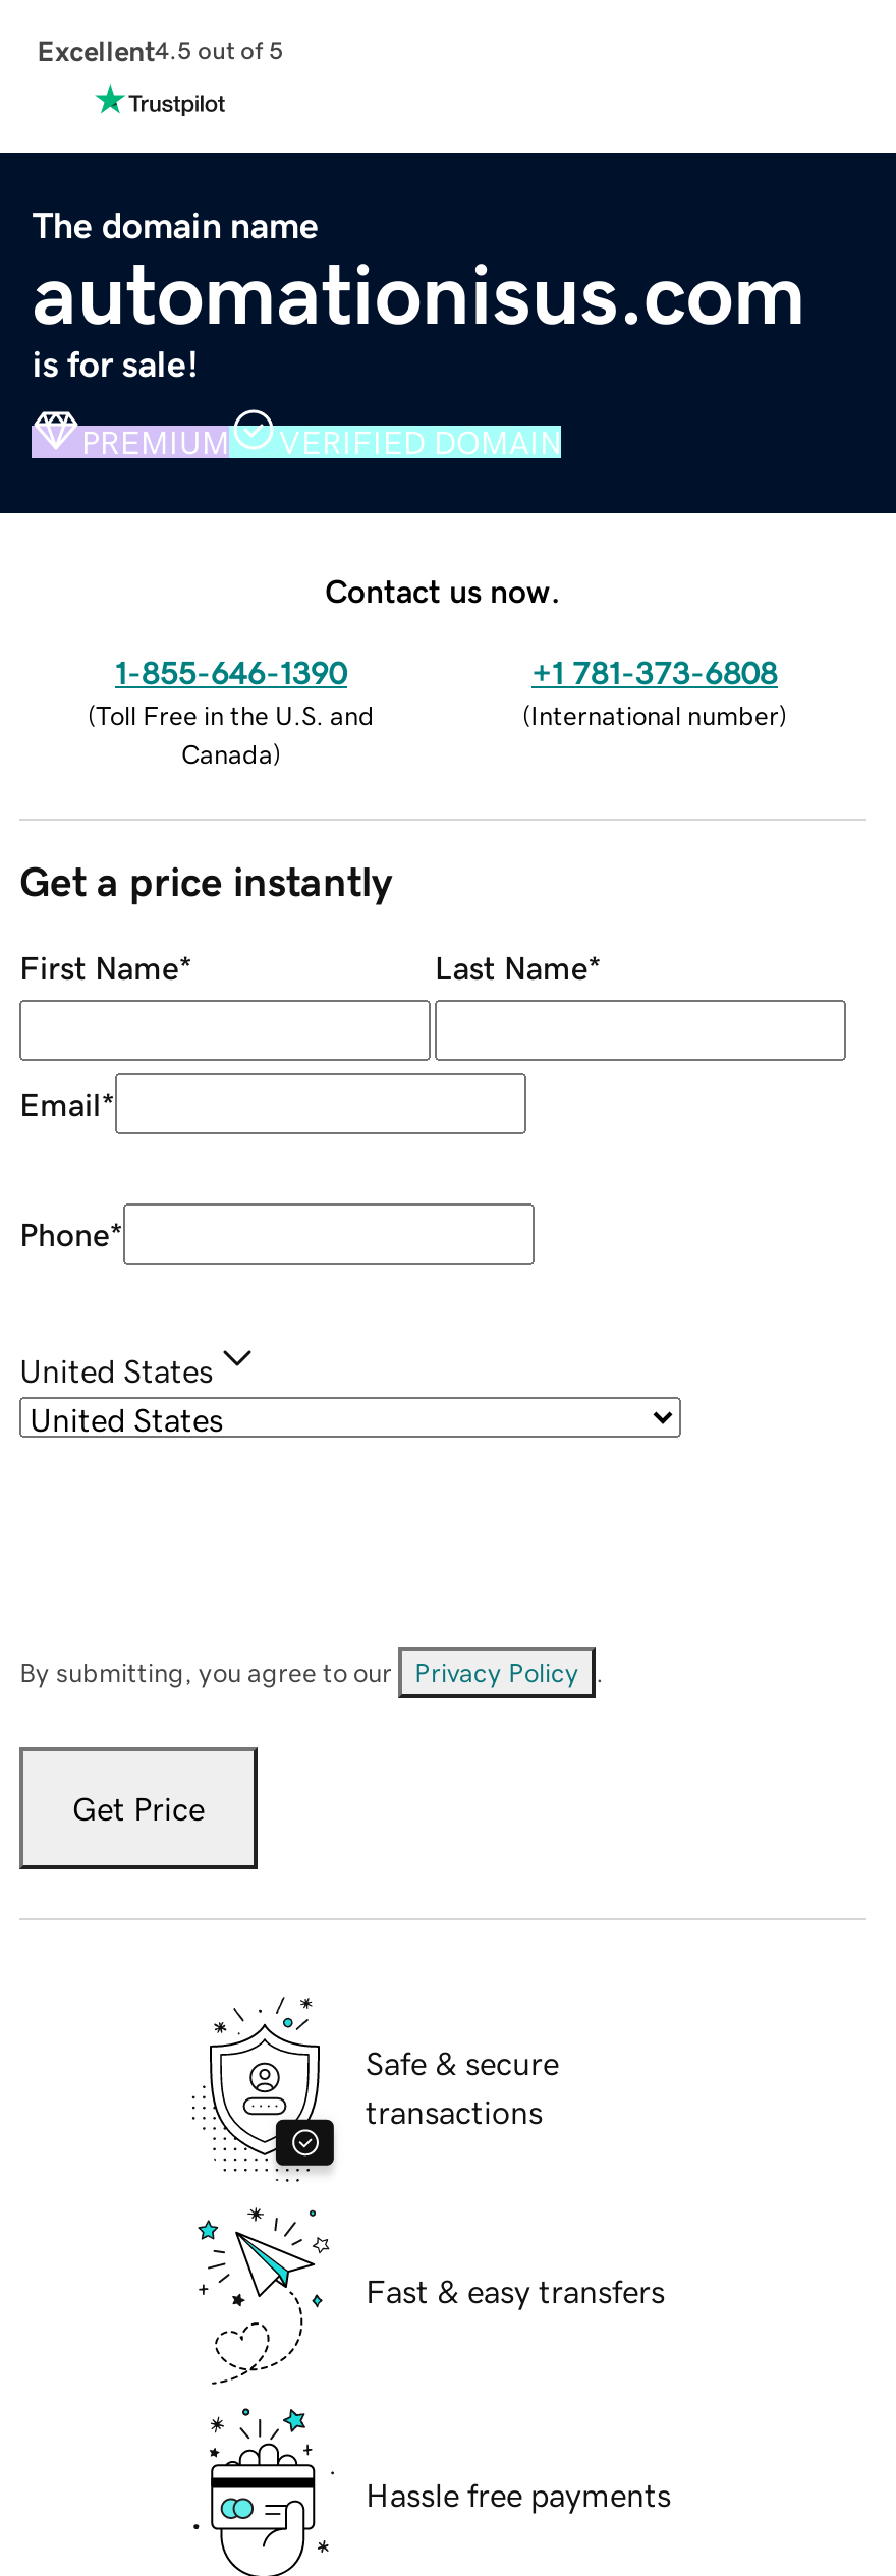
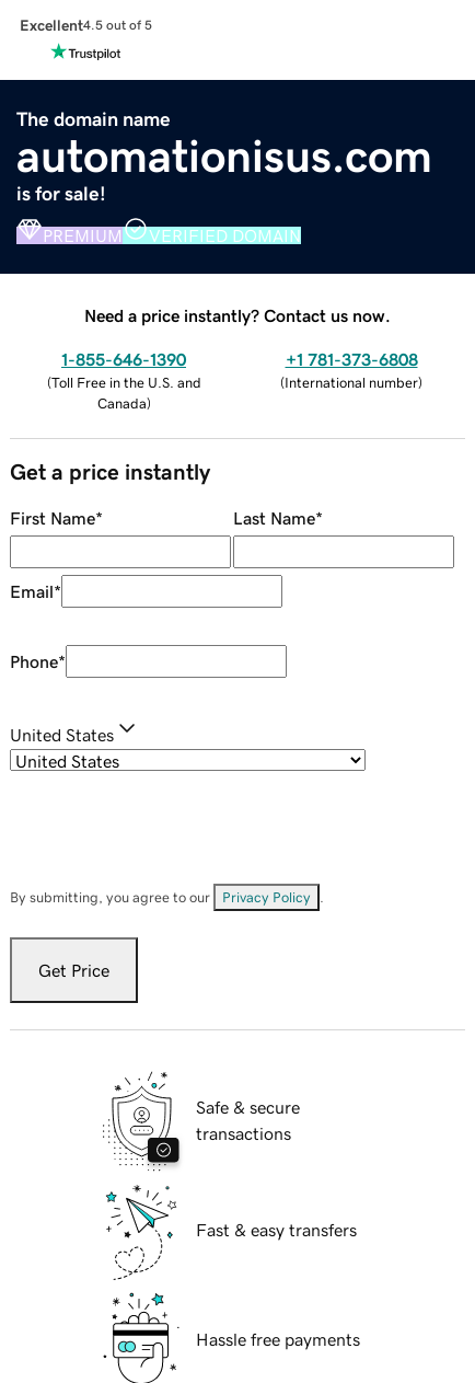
- Contact us now.
+ Need a price instantly? Contact us now.
